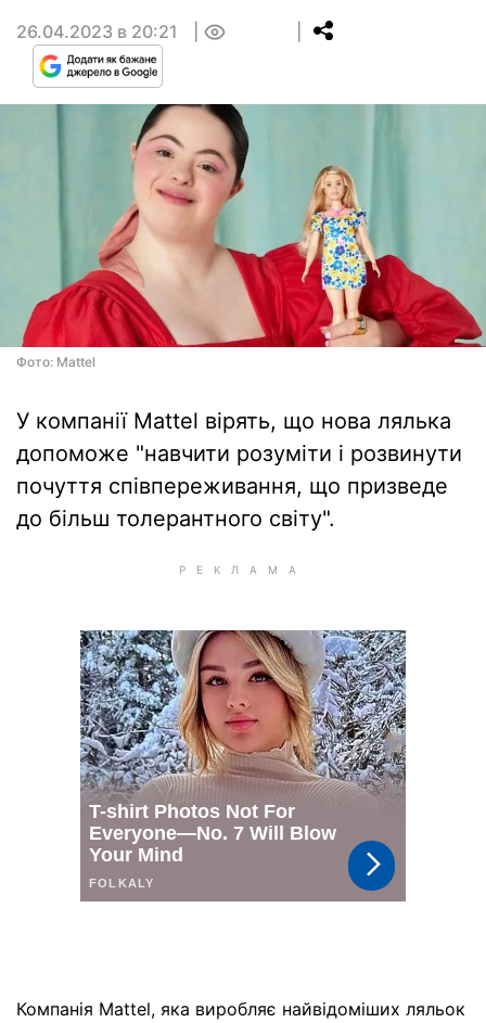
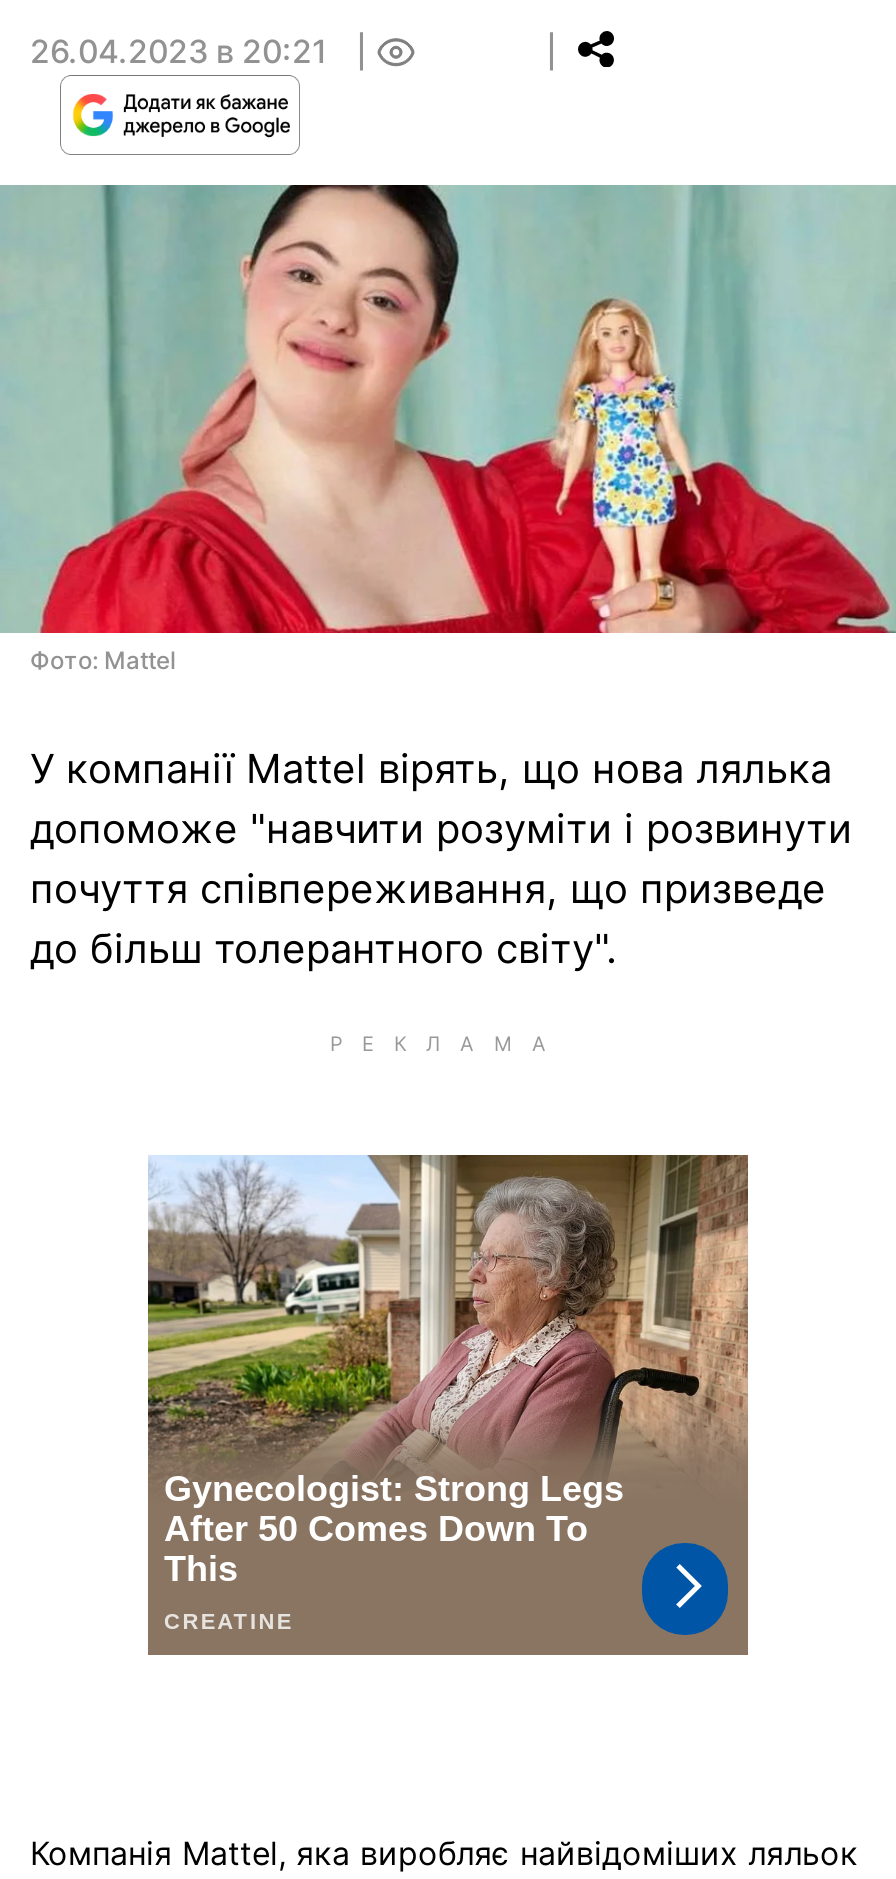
- [image]
+ [image]
